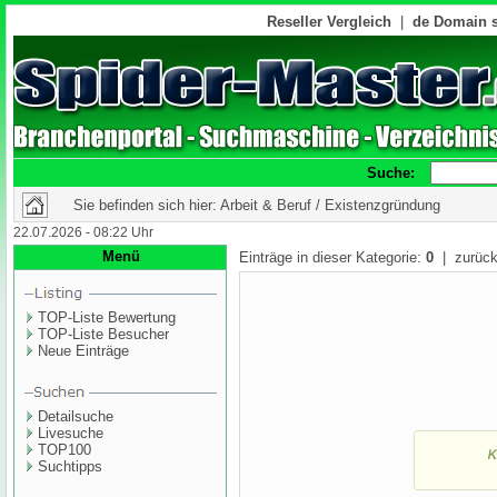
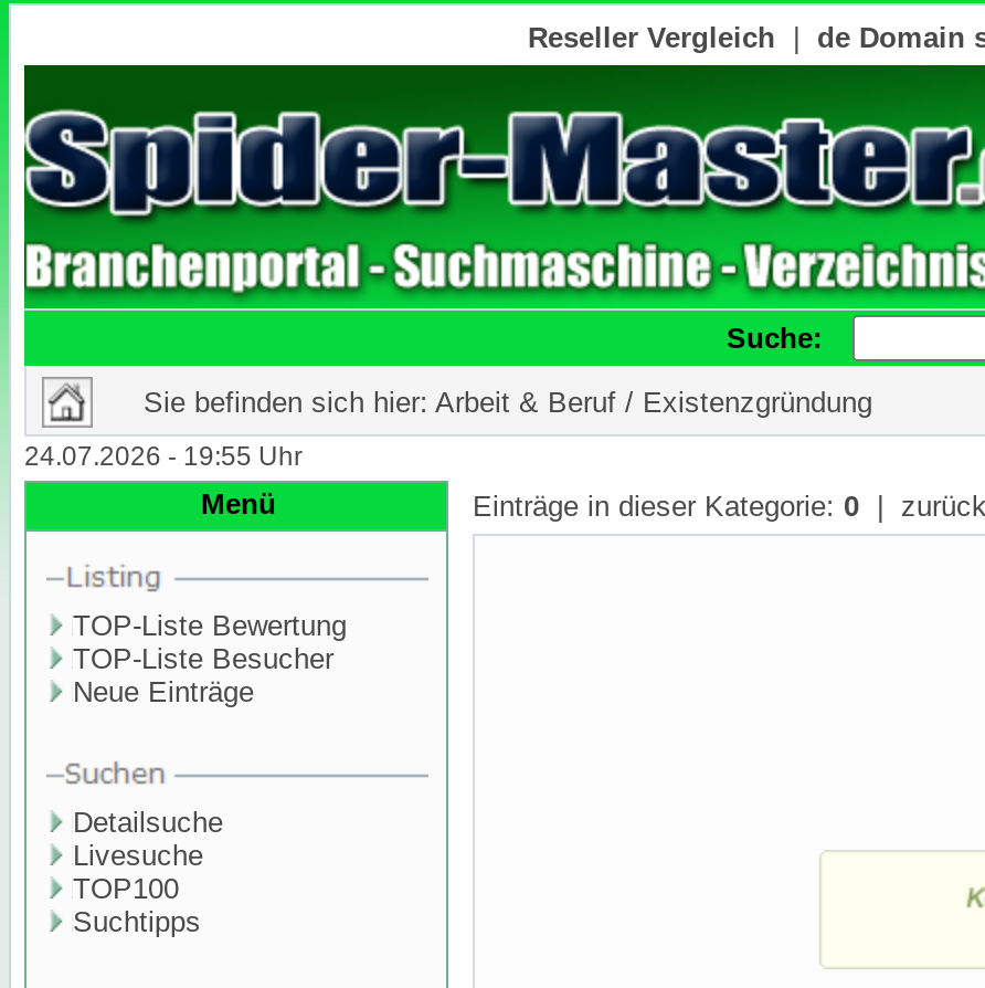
- 22.07.2026 - 08:22 Uhr
+ 24.07.2026 - 19:55 Uhr
